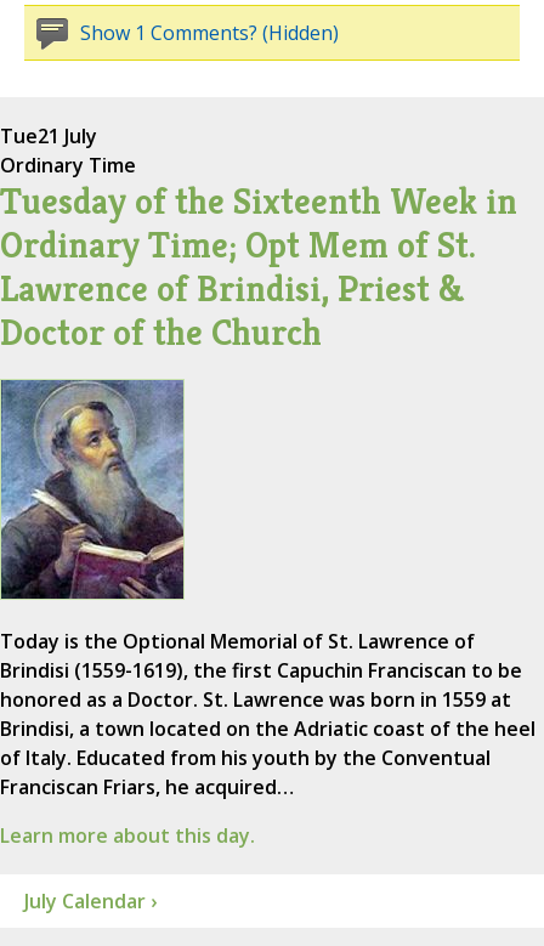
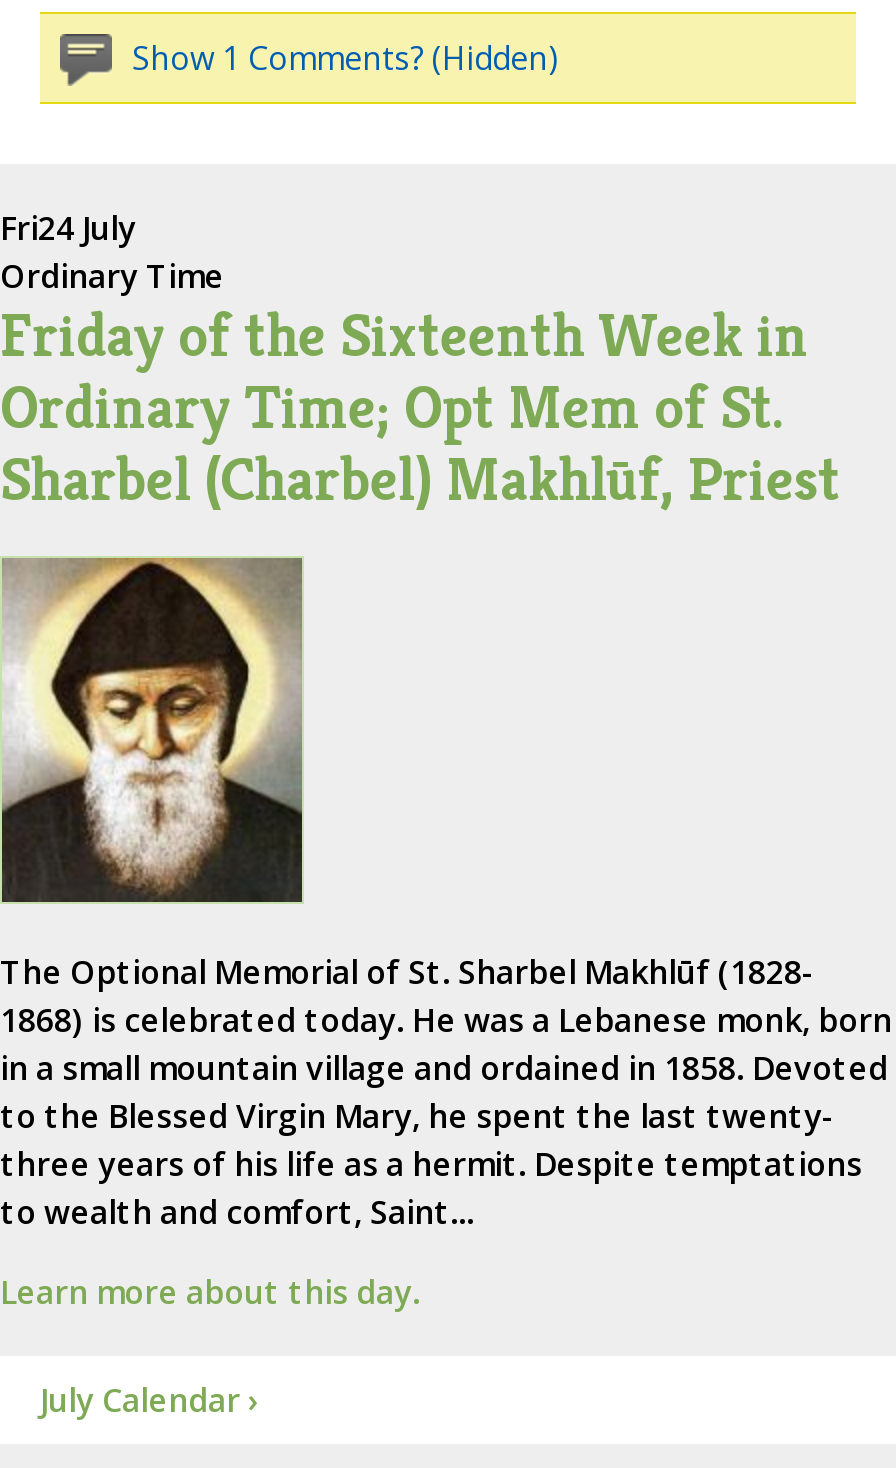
- Tue21 July
+ Fri24 July

- Tuesday of the Sixteenth Week in
+ Friday of the Sixteenth Week in

- Lawrence of Brindisi, Priest &
- Doctor of the Church
+ Sharbel (Charbel) Makhlūf, Priest

- [image]
+ [image]

- Today is the Optional Memorial of St. Lawrence of
- Brindisi (1559-1619), the first Capuchin Franciscan to be
- honored as a Doctor. St. Lawrence was born in 1559 at
- Brindisi, a town located on the Adriatic coast of the heel
- of Italy. Educated from his youth by the Conventual
- Franciscan Friars, he acquired…
+ The Optional Memorial of St. Sharbel Makhlūf (1828-
+ 1868) is celebrated today. He was a Lebanese monk, born
+ in a small mountain village and ordained in 1858. Devoted
+ to the Blessed Virgin Mary, he spent the last twenty-
+ three years of his life as a hermit. Despite temptations
+ to wealth and comfort, Saint…
